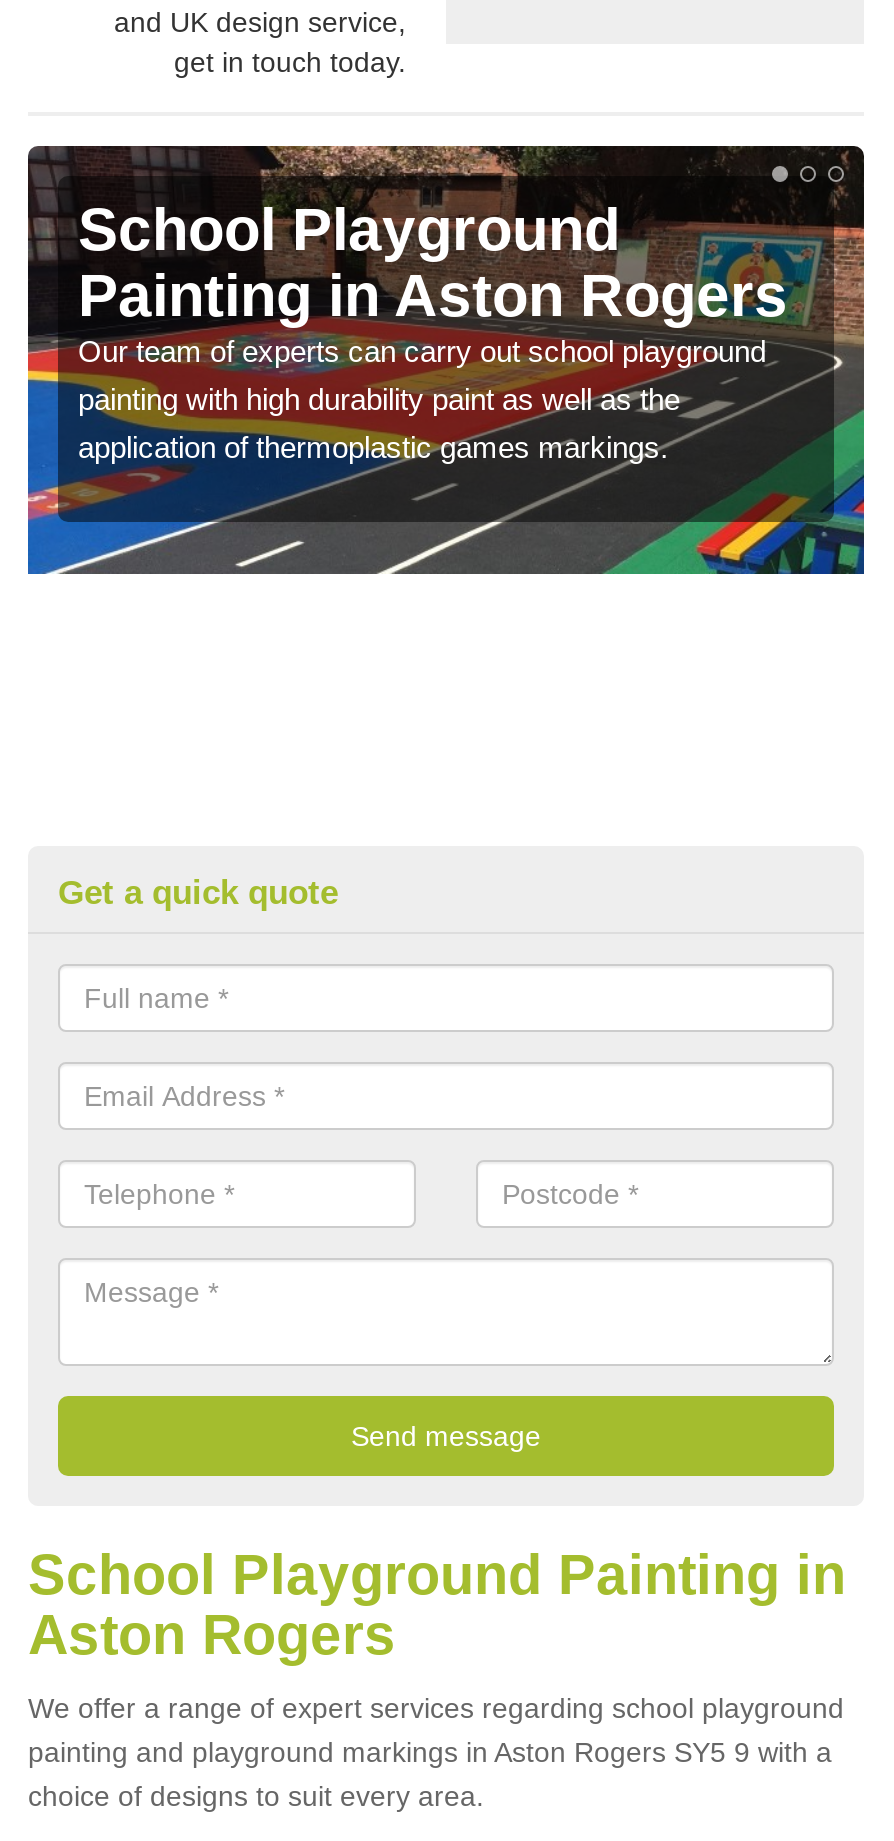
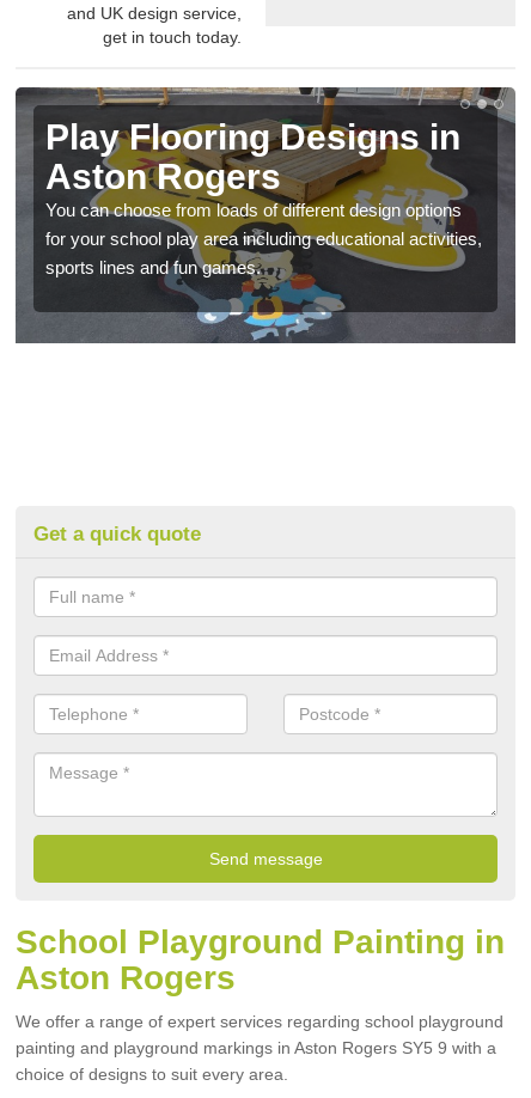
- [image]
- School Playground
- Painting in Aston Rogers
- Our team of experts can carry out school playground
- painting with high durability paint as well as the
- application of thermoplastic games markings.
+ [image]
+ Play Flooring Designs in
+ Aston Rogers
+ You can choose from loads of different design options
+ for your school play area including educational activities,
+ sports lines and fun games.
